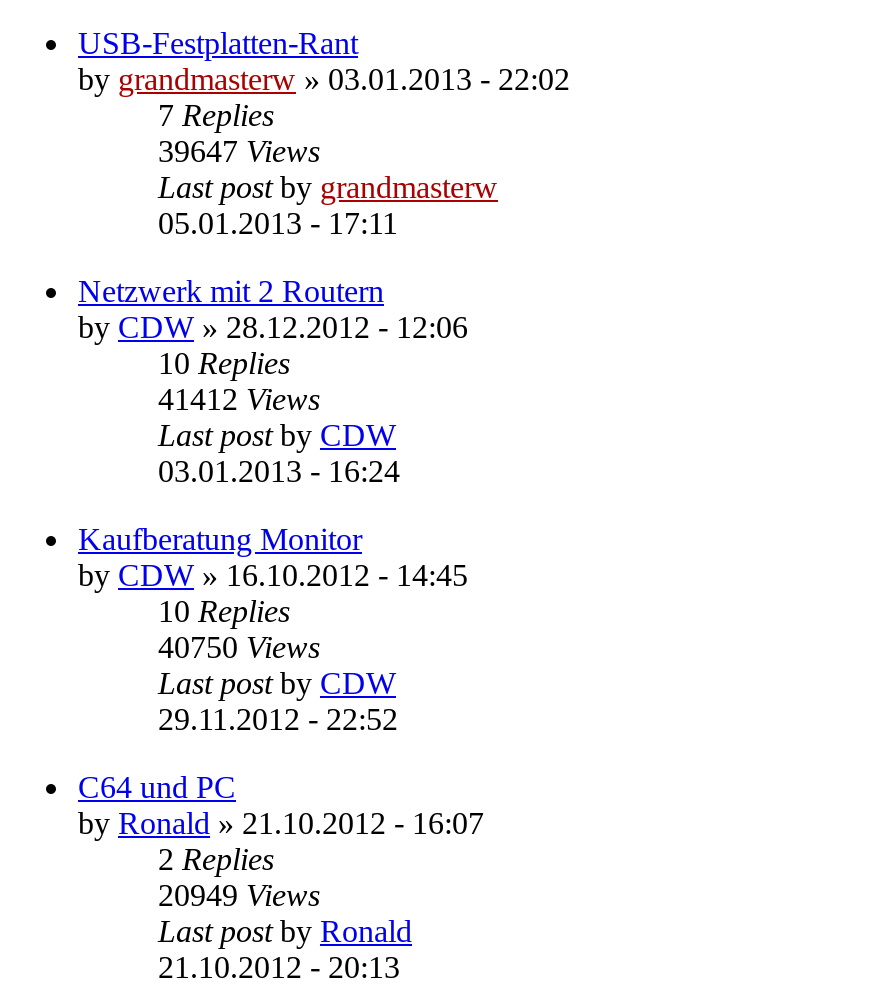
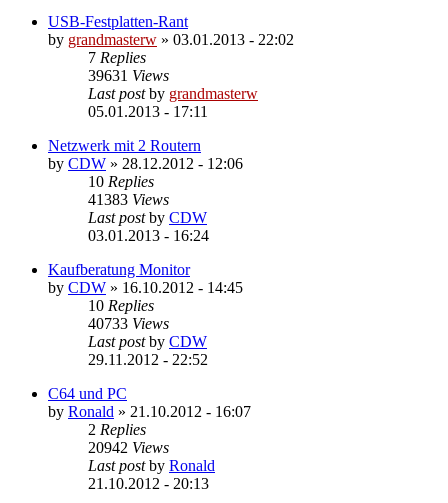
- 39647 Views
+ 39631 Views

- 41412 Views
+ 41383 Views

- 40750 Views
+ 40733 Views

- 20949 Views
+ 20942 Views
